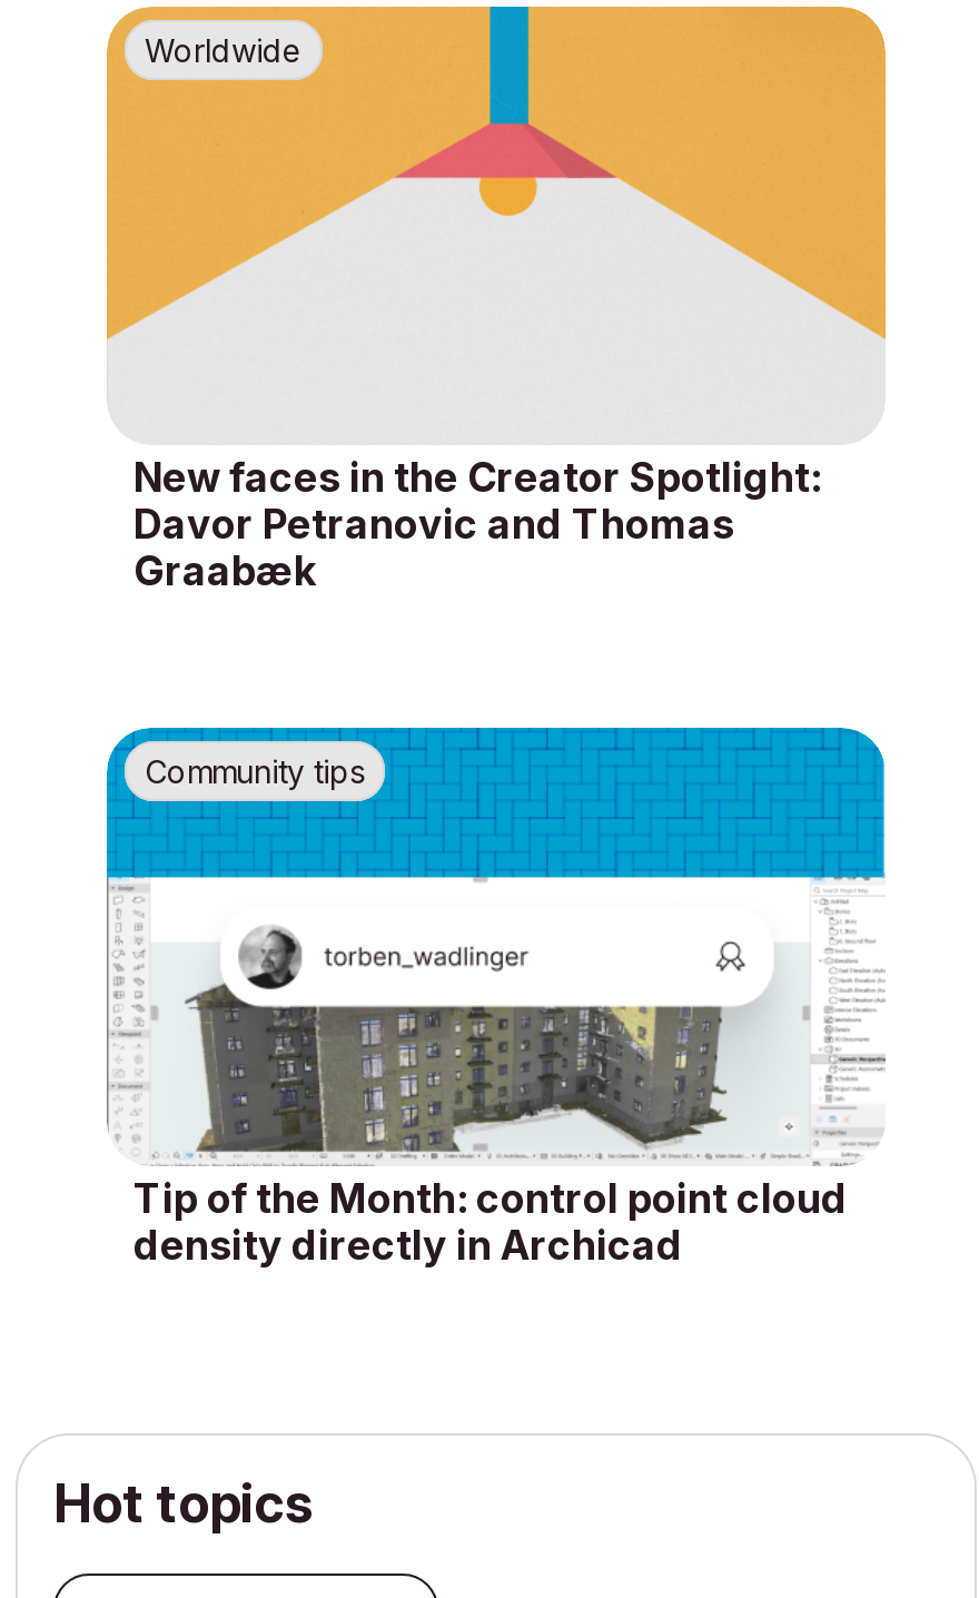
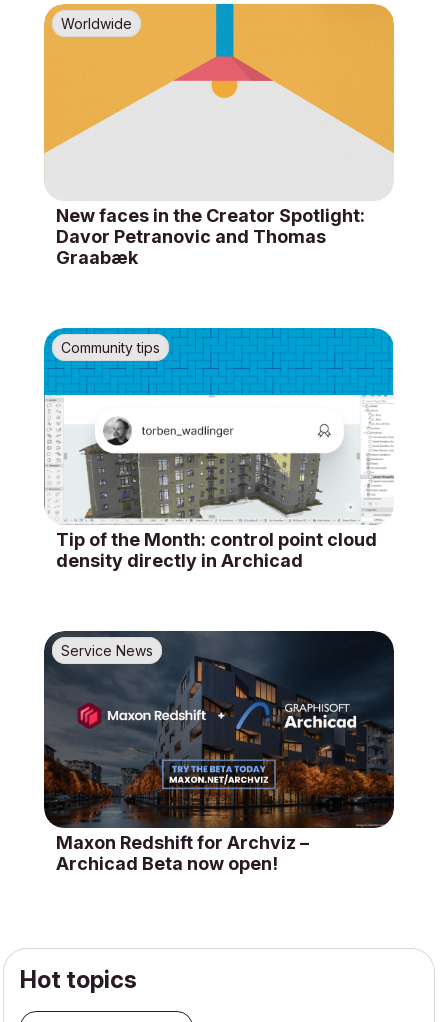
+ [image]
+ Service News

+ Maxon Redshift for Archviz –
+ Archicad Beta now open!
